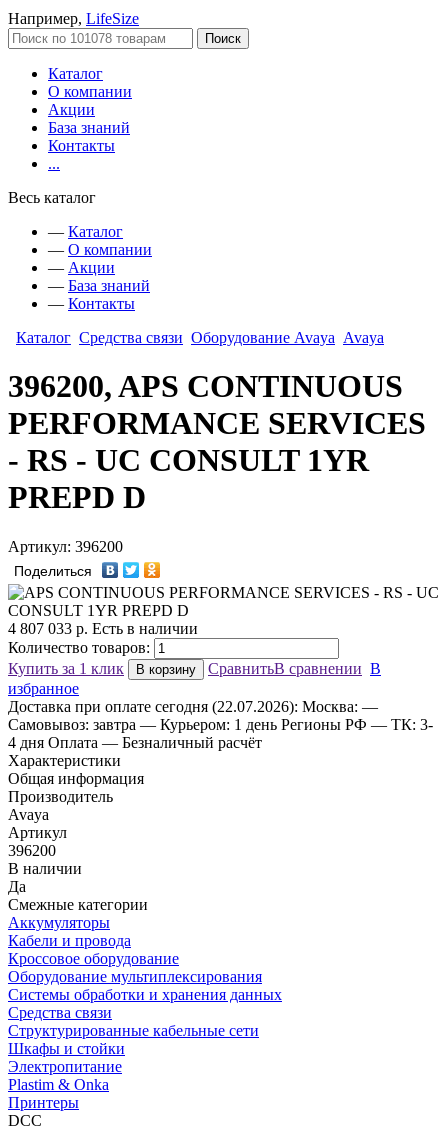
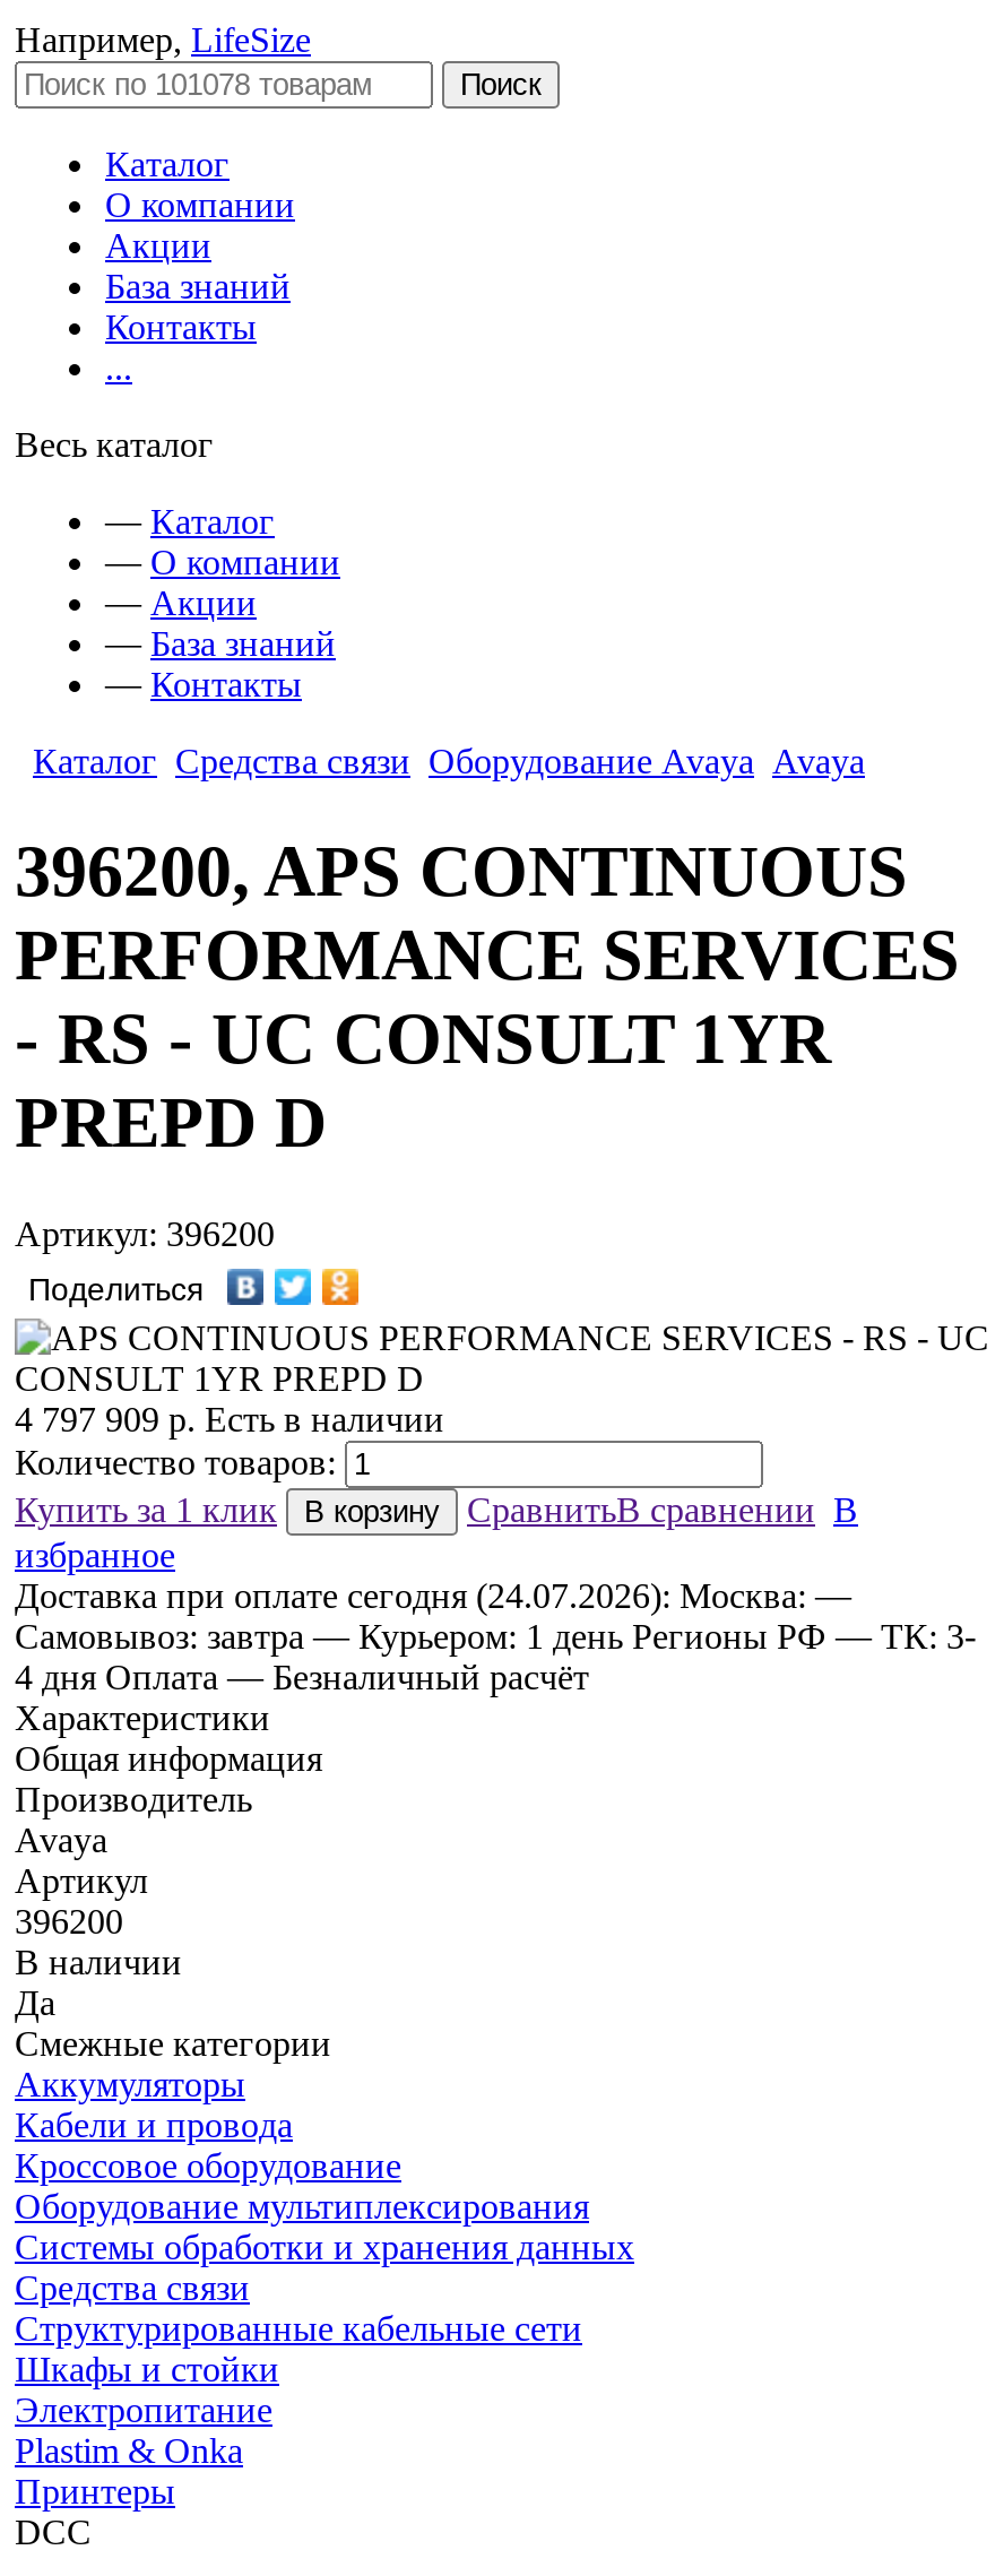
- 4 807 033 р. Есть в наличии
+ 4 797 909 р. Есть в наличии

- Доставка при оплате сегодня (22.07.2026): Москва: —
+ Доставка при оплате сегодня (24.07.2026): Москва: —
